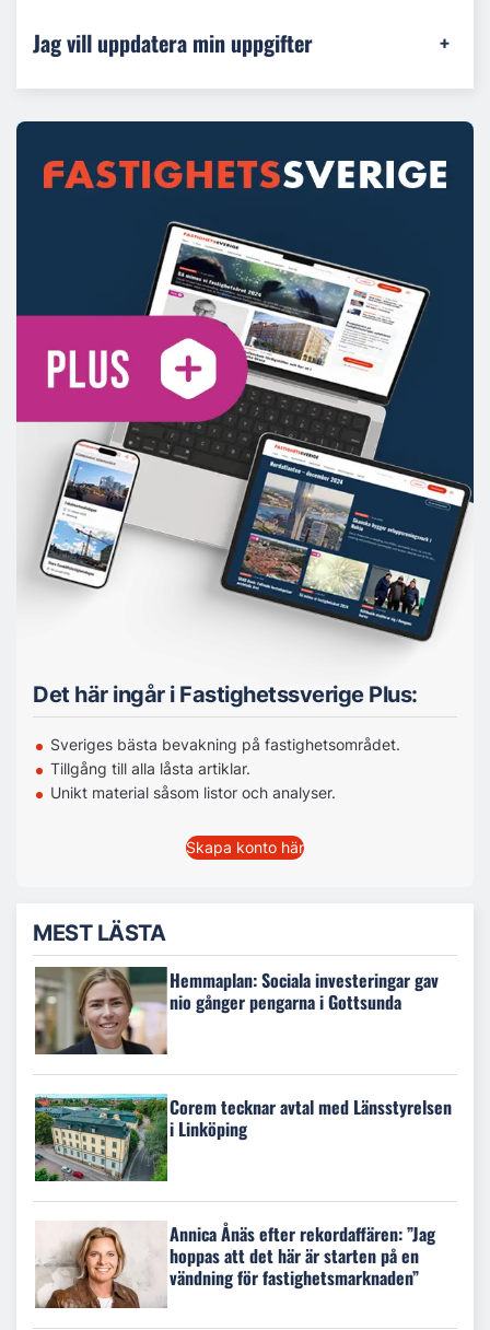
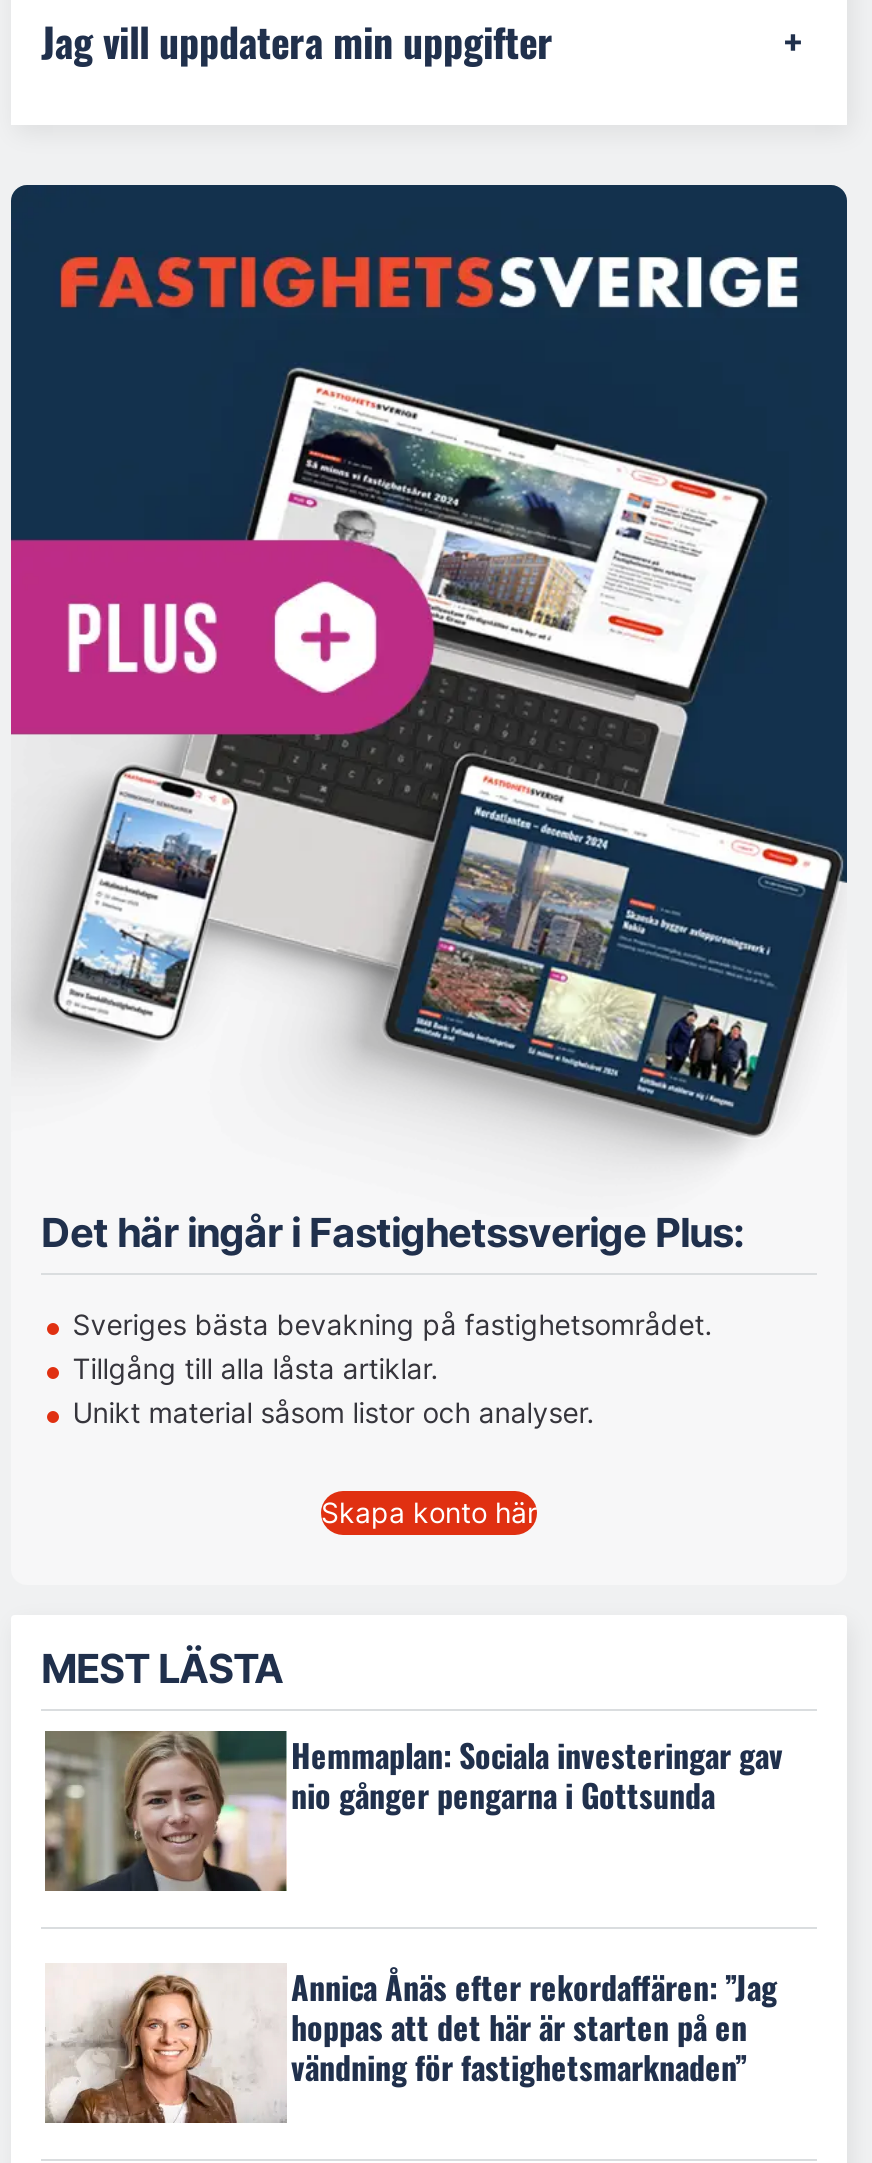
- [image]
- Corem tecknar avtal med Länsstyrelsen
- i Linköping
